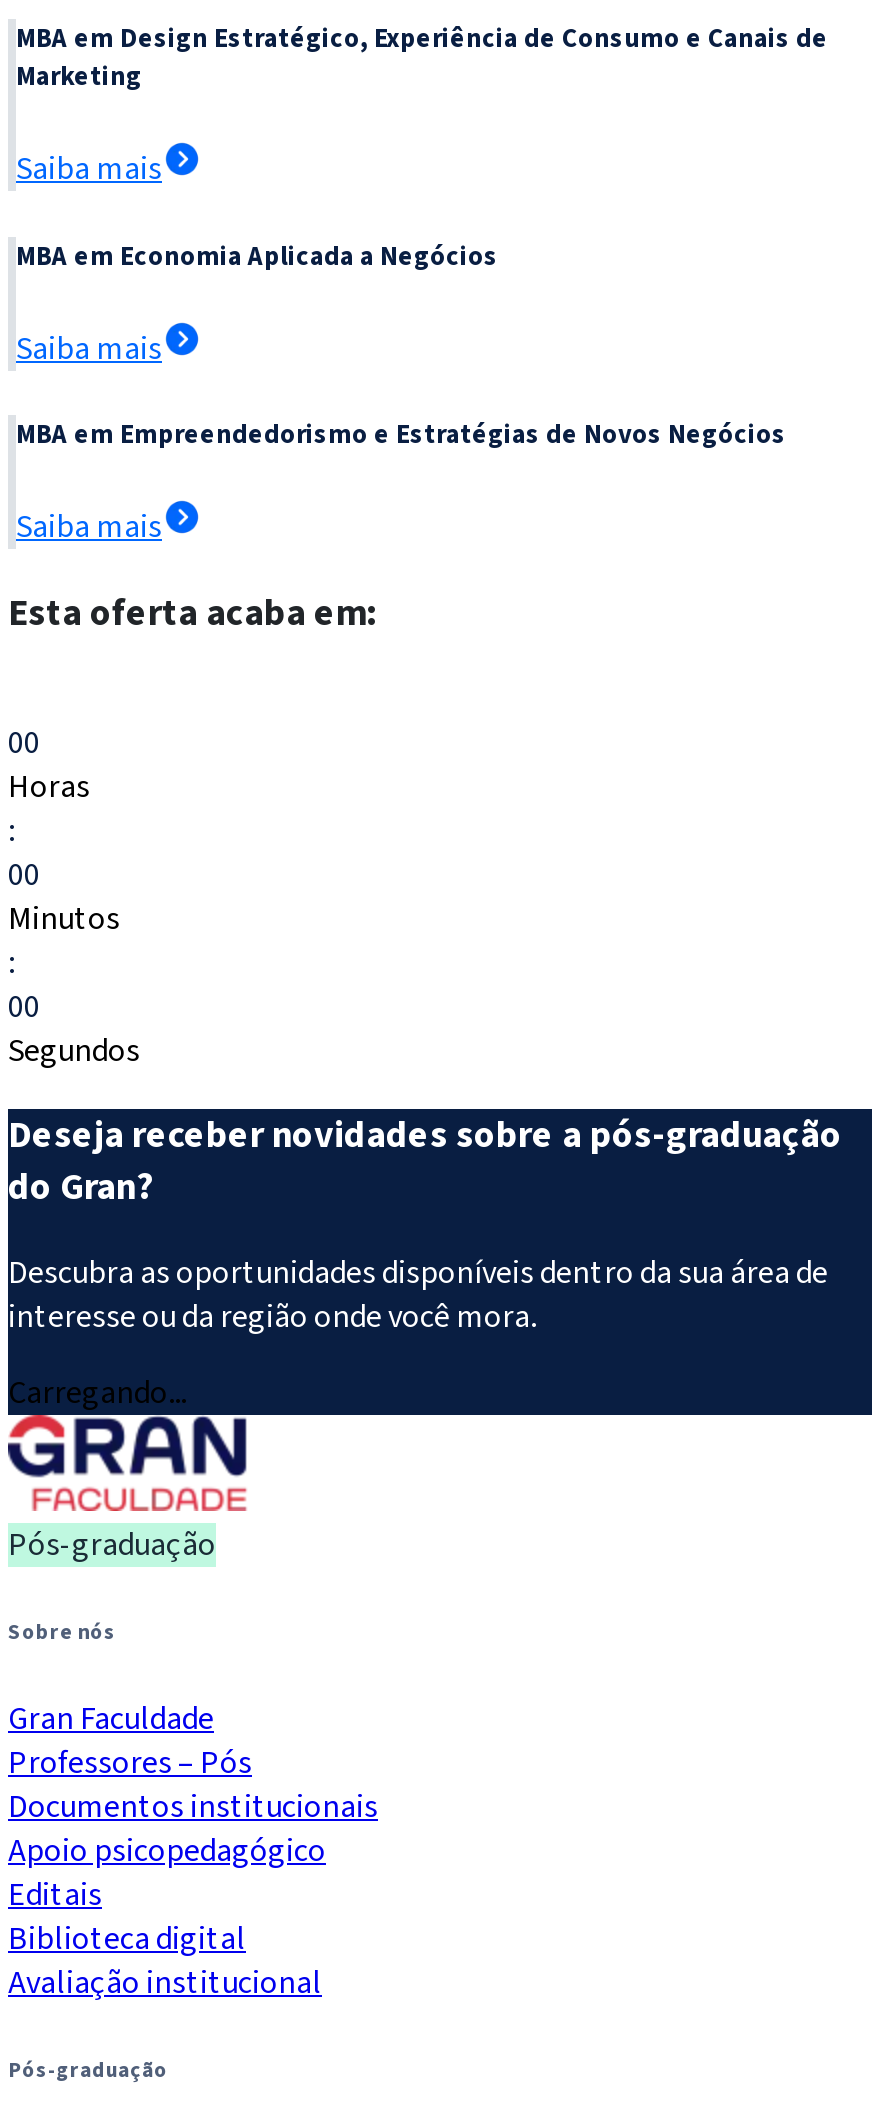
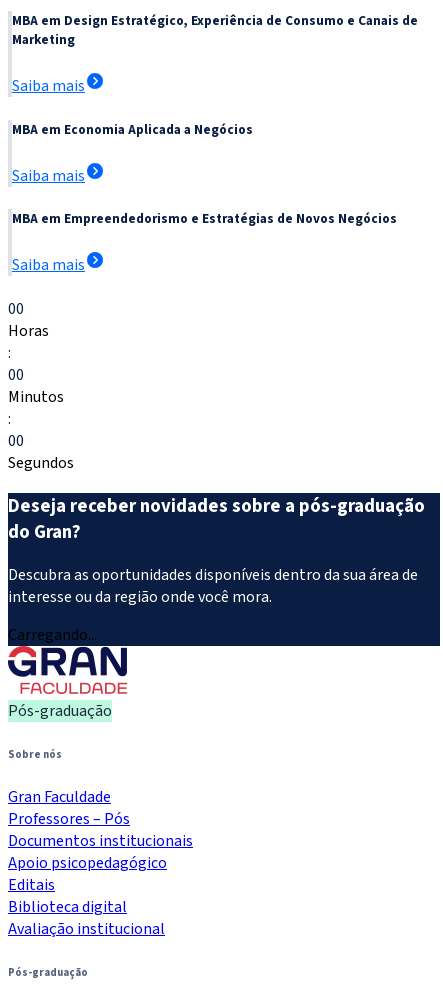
- Esta oferta acaba em:
